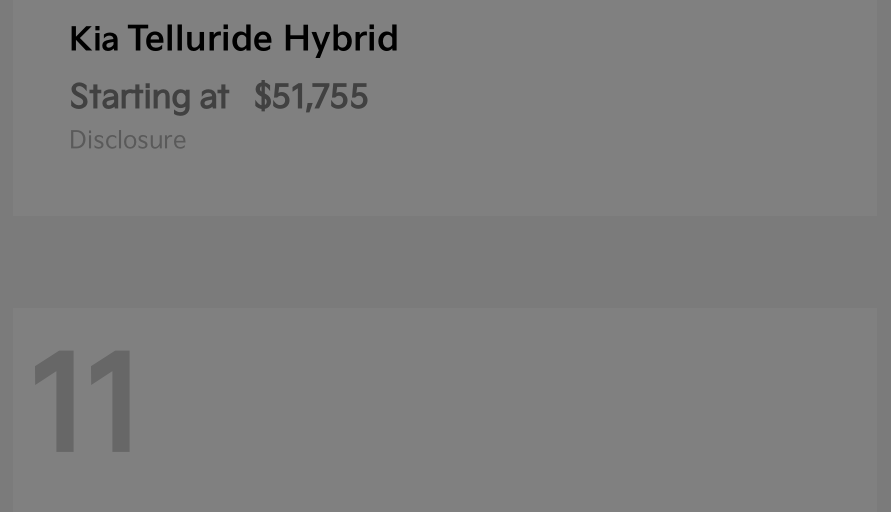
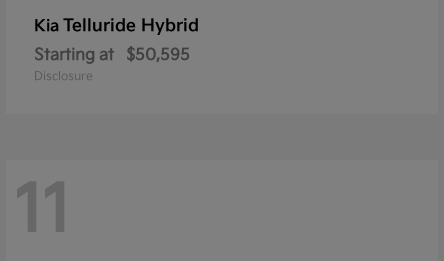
- Starting at $51,755
+ Starting at $50,595
